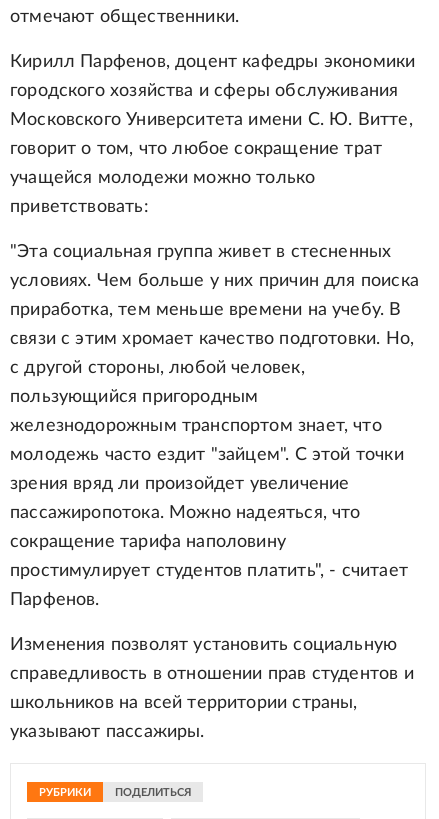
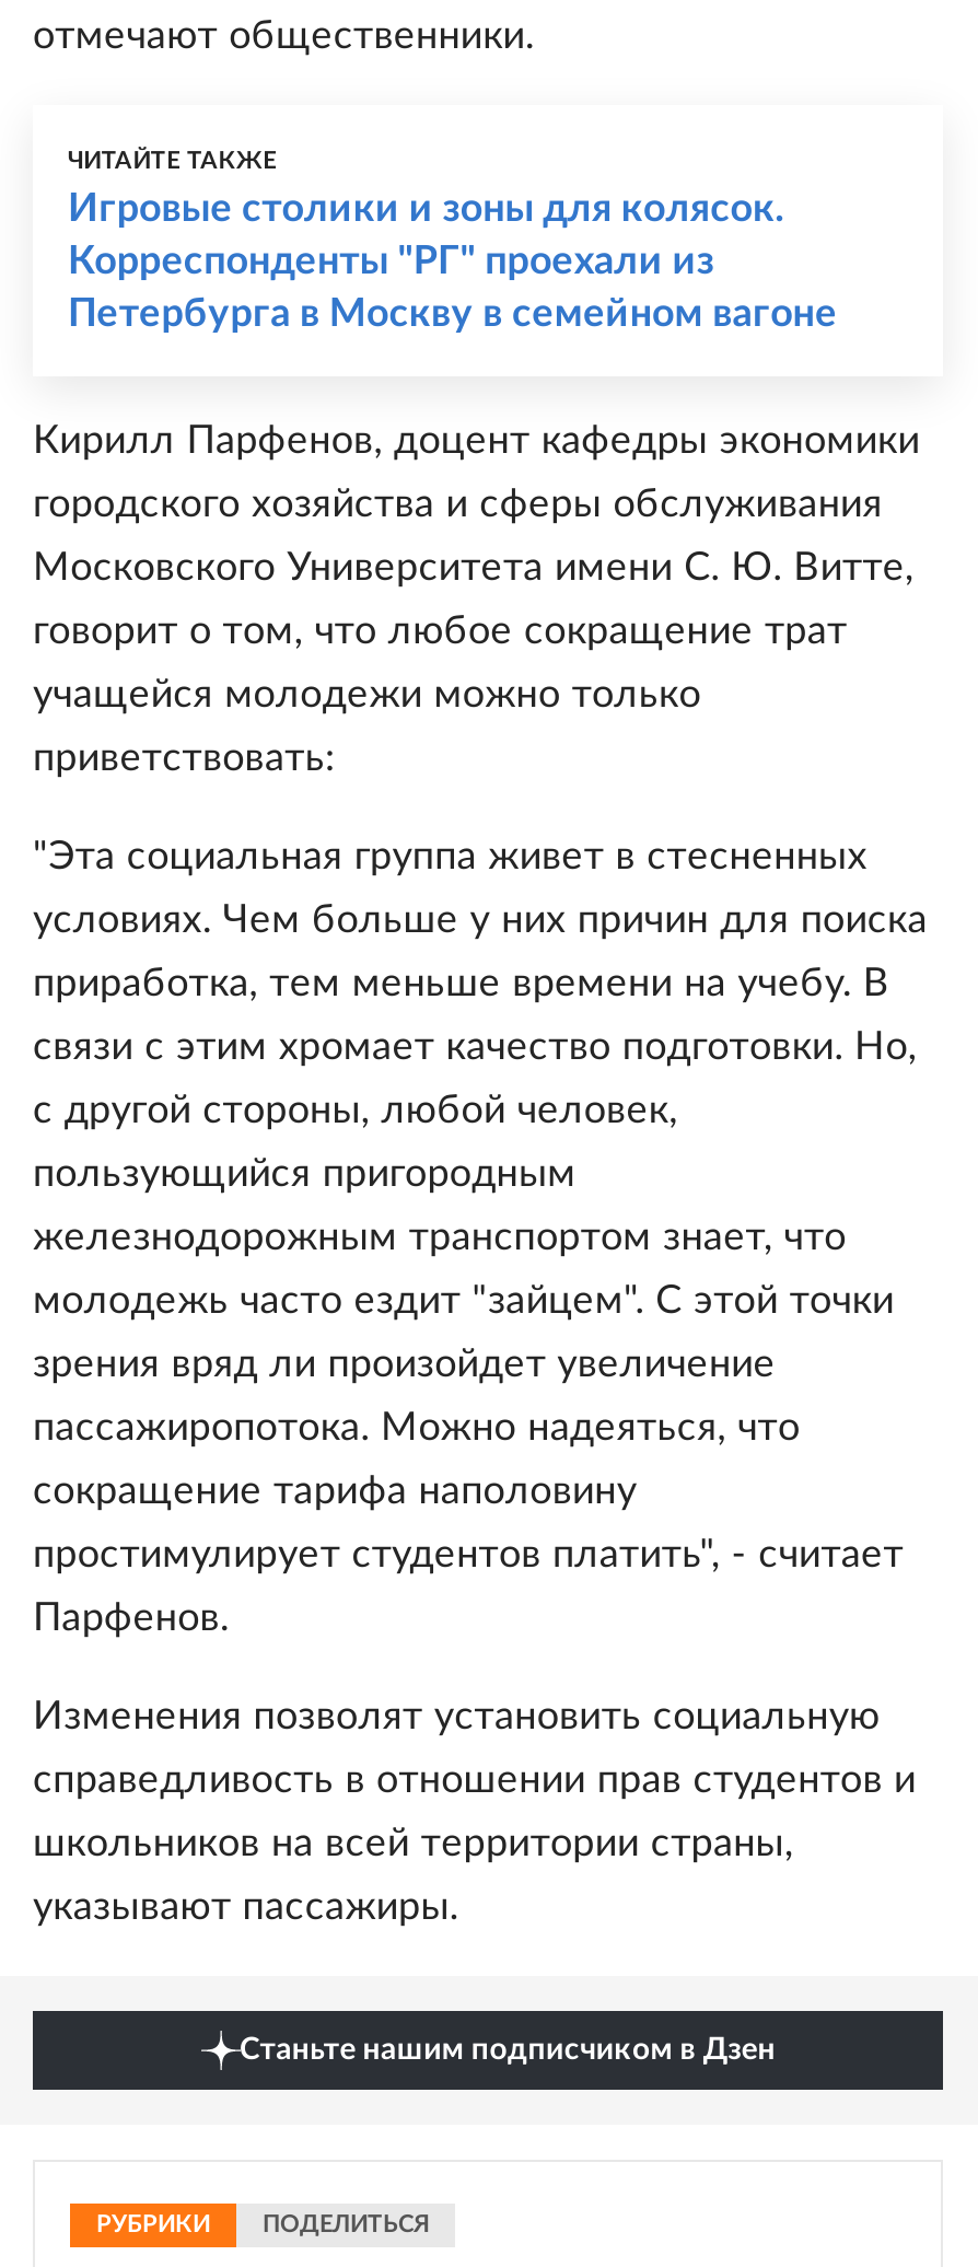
+ ЧИТАЙТЕ ТАКЖЕ
+ Игровые столики и зоны для колясок.
+ Корреспонденты "РГ" проехали из
+ Петербурга в Москву в семейном вагоне

+ Станьте нашим подписчиком в Дзен
